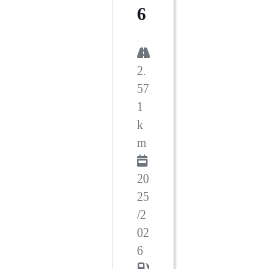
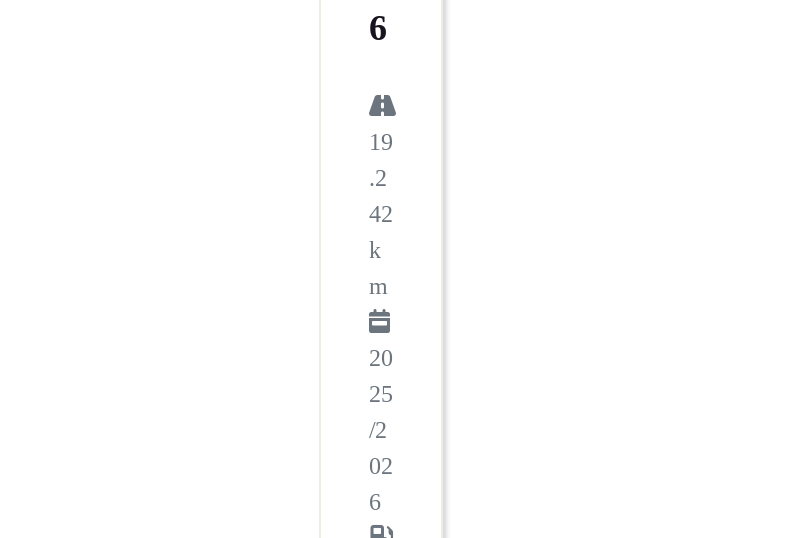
- 2.
+ 19

- 57
+ .2

- 1
+ 42
